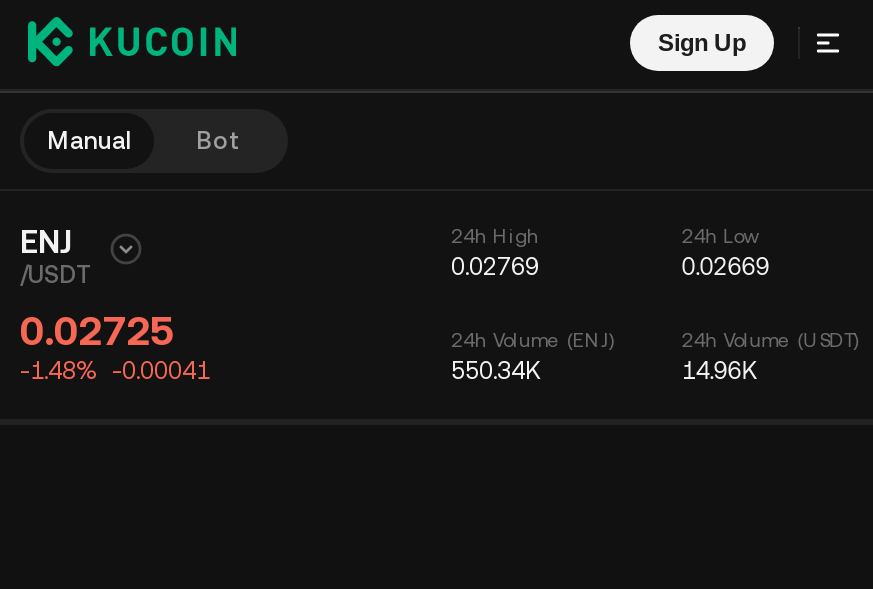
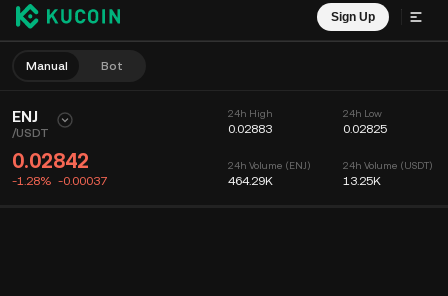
- 0.02769
+ 0.02883

- 0.02669
+ 0.02825

- 0.02725
+ 0.02842

- -1.48% -0.00041
+ -1.28% -0.00037

- 550.34K
+ 464.29K

- 14.96K
+ 13.25K
